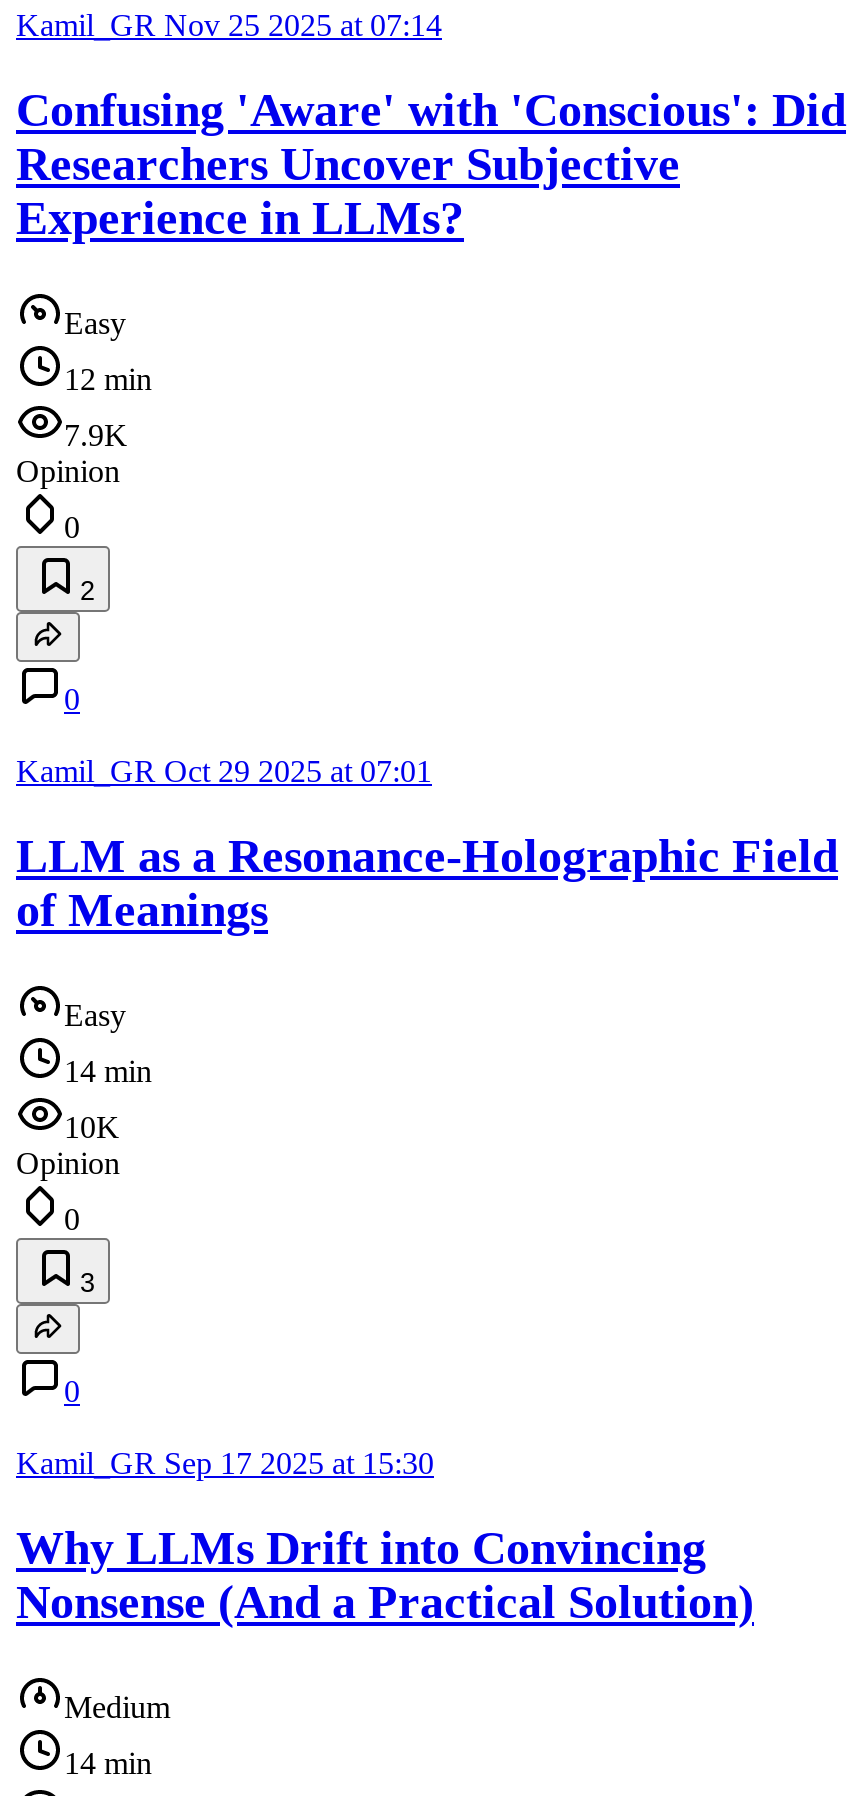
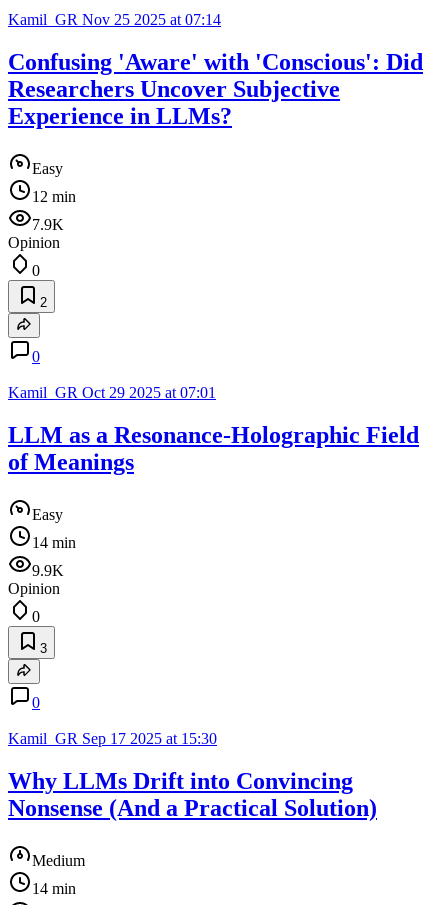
- 10K
+ 9.9K
